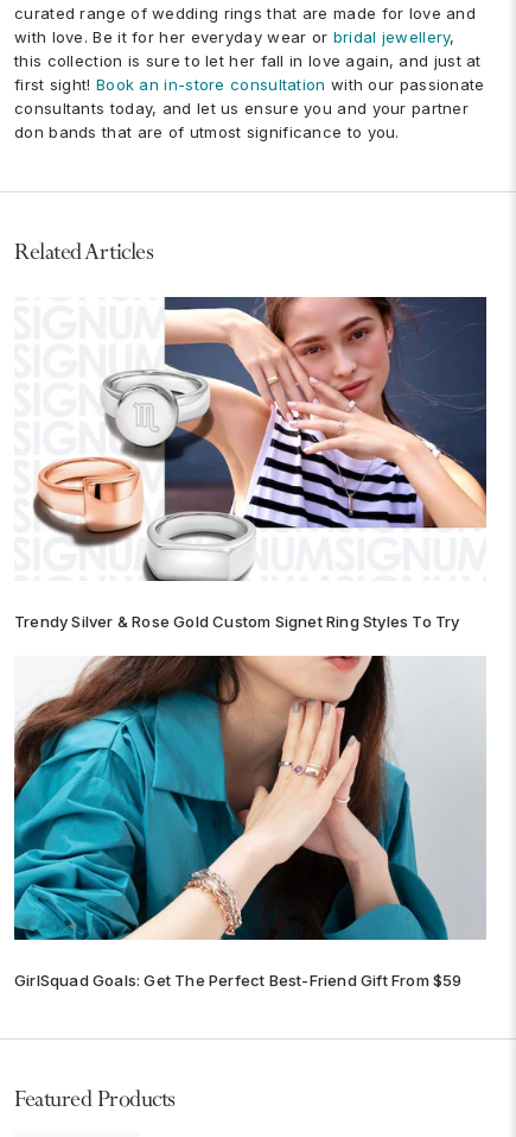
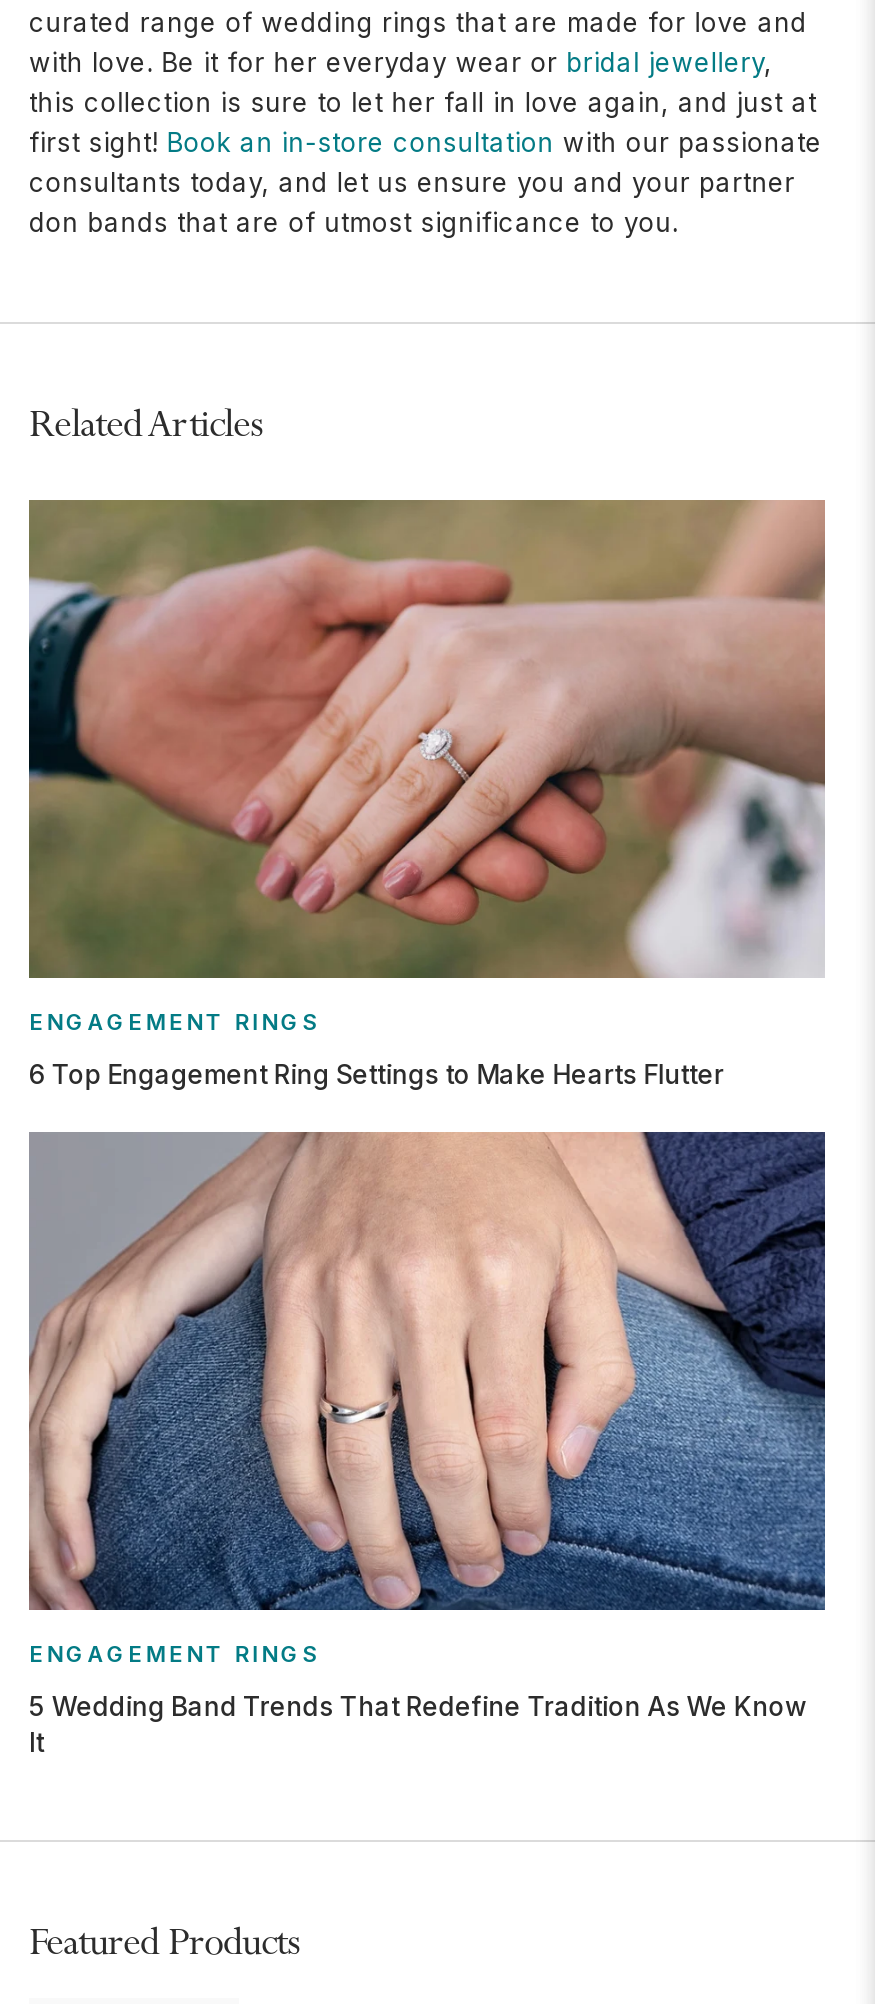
- [image]
- Trendy Silver & Rose Gold Custom Signet Ring Styles To Try
+ [image]
+ ENGAGEMENT RINGS
+ 6 Top Engagement Ring Settings to Make Hearts Flutter

- [image]
- GirlSquad Goals: Get The Perfect Best-Friend Gift From $59
+ [image]
+ ENGAGEMENT RINGS
+ 5 Wedding Band Trends That Redefine Tradition As We Know
+ It
